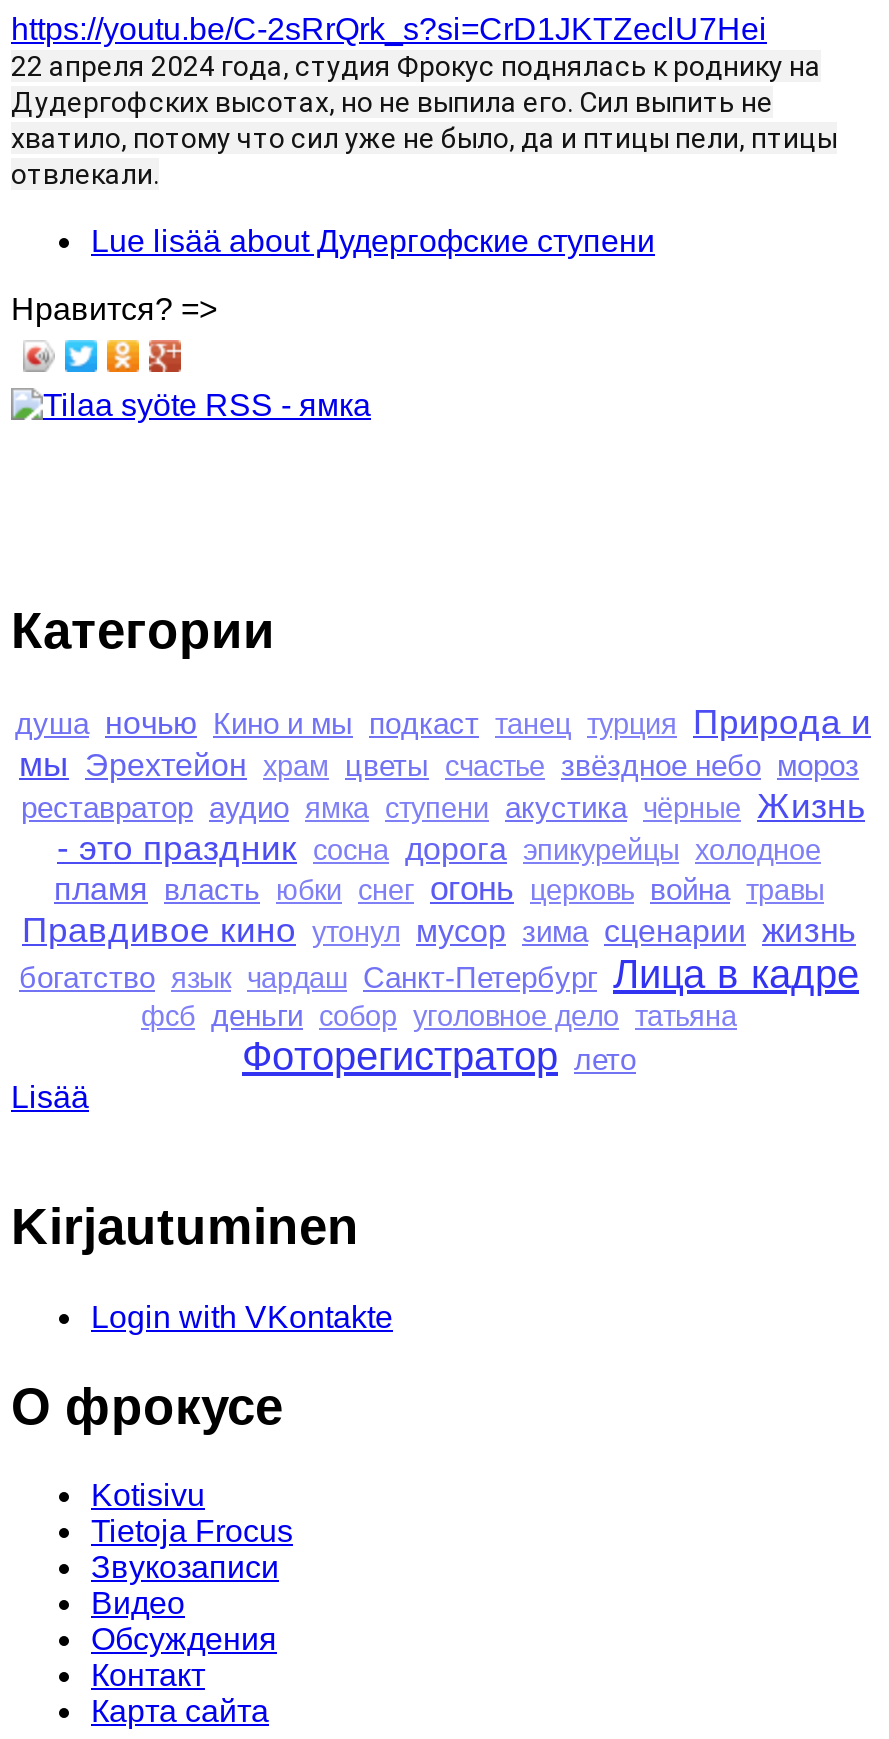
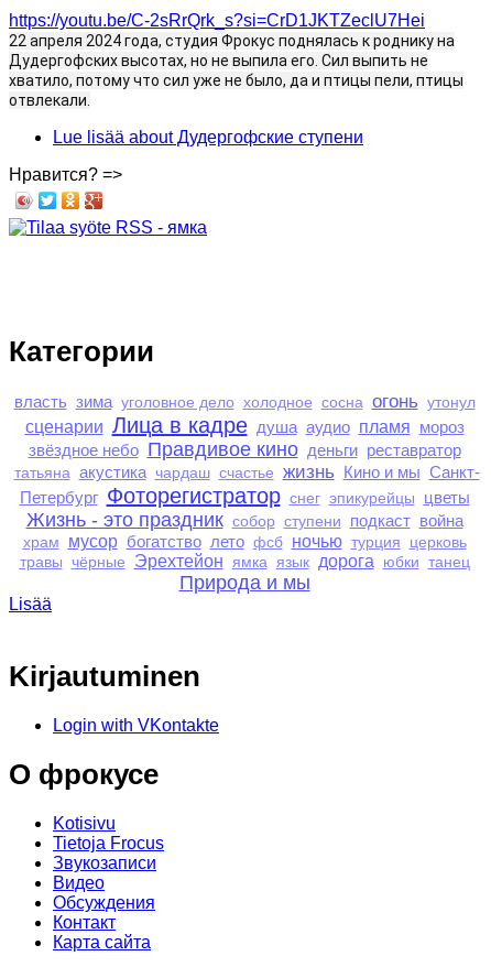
- душа ночью Кино и мы подкаст танец турция Природа и
- мы Эрехтейон храм цветы счастье звёздное небо мороз
- реставратор аудио ямка ступени акустика чёрные Жизнь
- - это праздник сосна дорога эпикурейцы холодное
- пламя власть юбки снег огонь церковь война травы
- Правдивое кино утонул мусор зима сценарии жизнь
- богатство язык чардаш Санкт-Петербург Лица в кадре
- фсб деньги собор уголовное дело татьяна
- Фоторегистратор лето
+ власть зима уголовное дело холодное сосна огонь утонул
+ сценарии Лица в кадре душа аудио пламя мороз
+ звёздное небо Правдивое кино деньги реставратор
+ татьяна акустика чардаш счастье жизнь Кино и мы Санкт-
+ Петербург Фоторегистратор снег эпикурейцы цветы
+ Жизнь - это праздник собор ступени подкаст война
+ храм мусор богатство лето фсб ночью турция церковь
+ травы чёрные Эрехтейон ямка язык дорога юбки танец
+ Природа и мы
